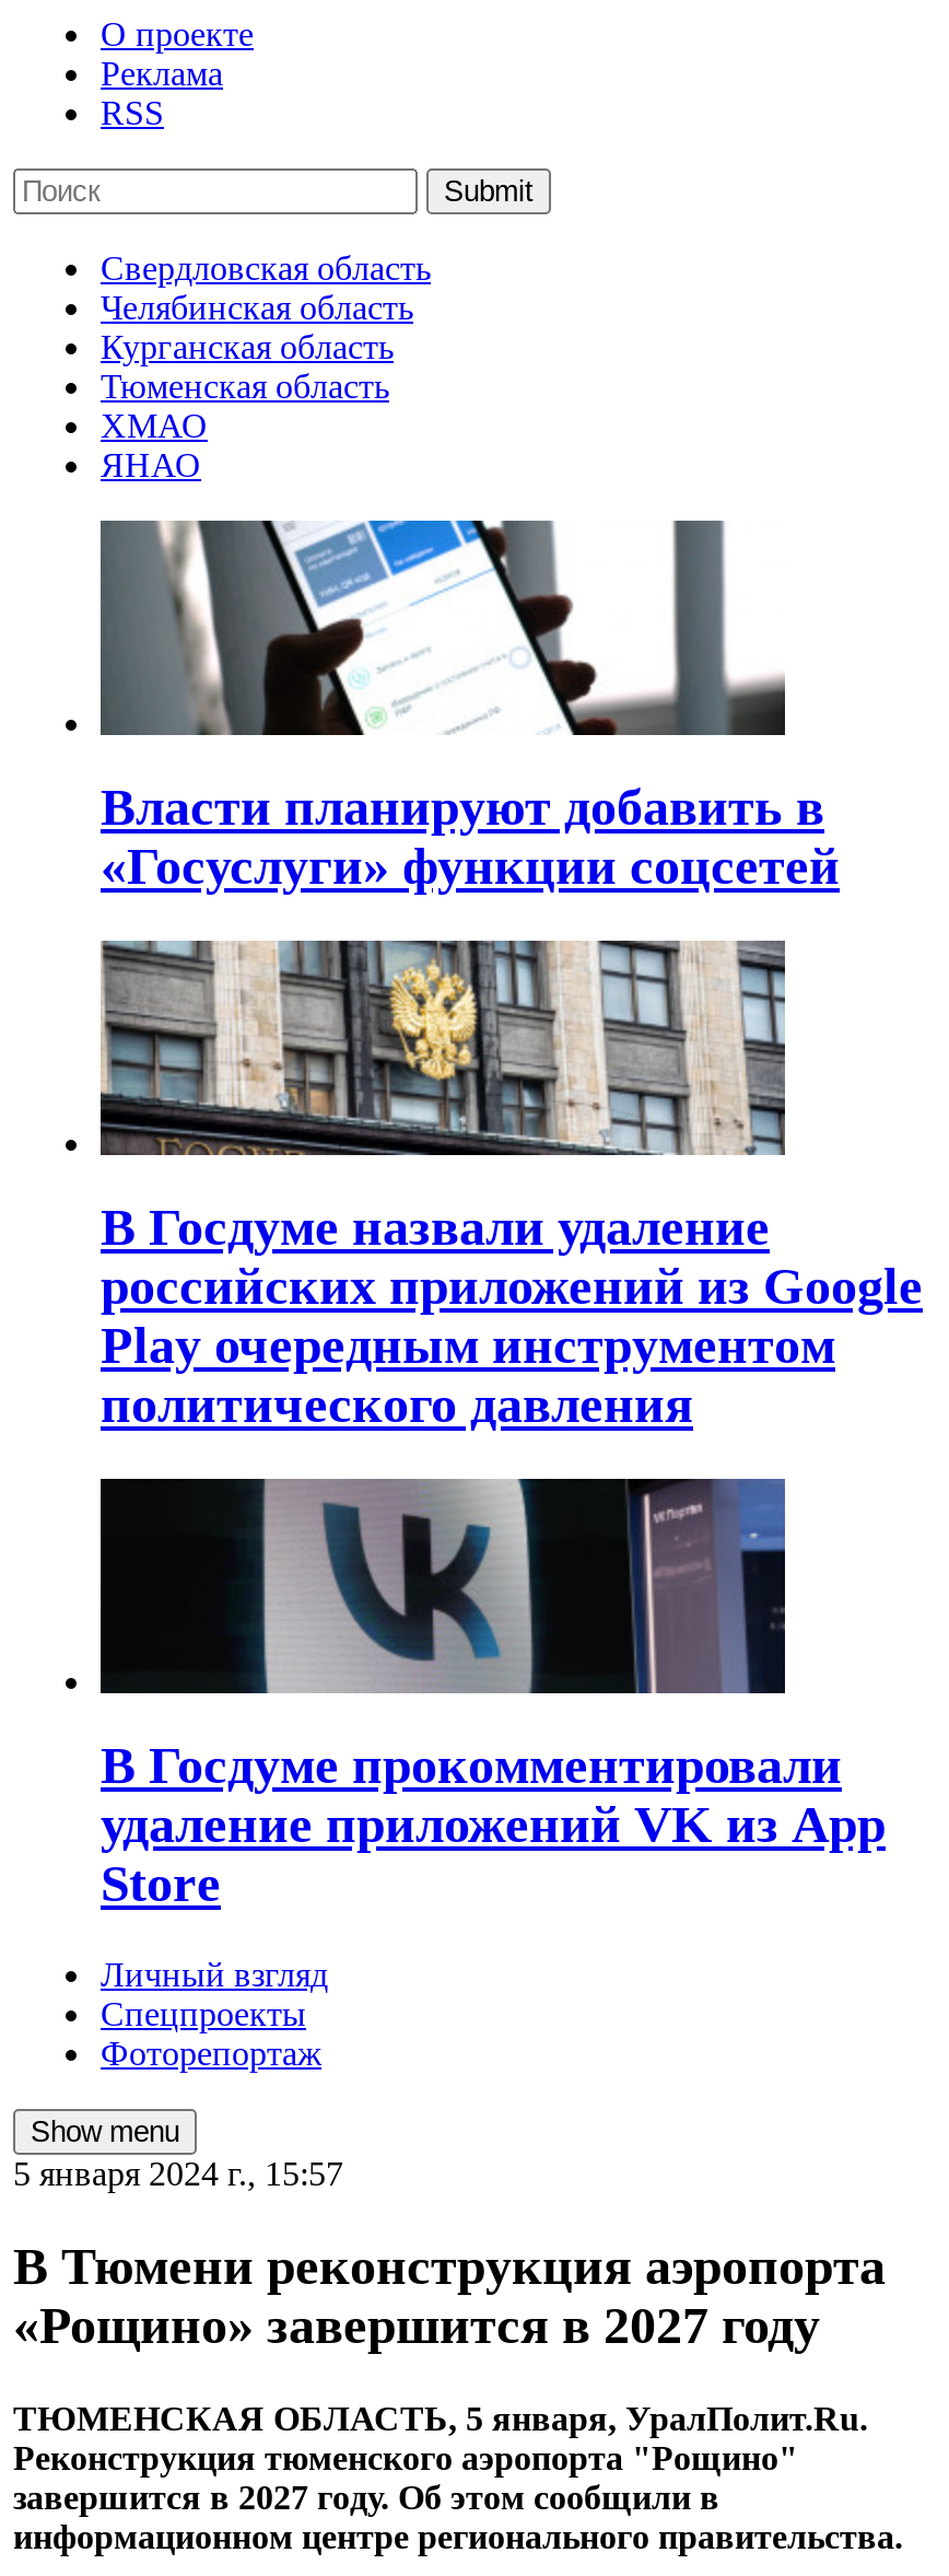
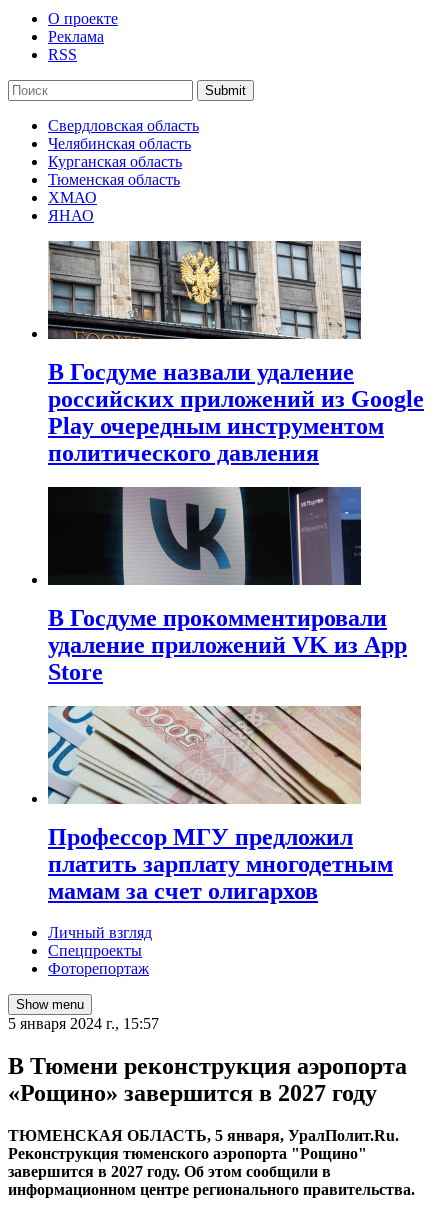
- [image]
- Власти планируют добавить в
- «Госуслуги» функции соцсетей

moved up: [image] | В Госдуме назвали удаление | российских приложений из Google | Play очередным инструментом | политического давления | В Госдуме прокомментировали | Store

+ [image]
+ Профессор МГУ предложил
+ платить зарплату многодетным
+ мамам за счет олигархов
